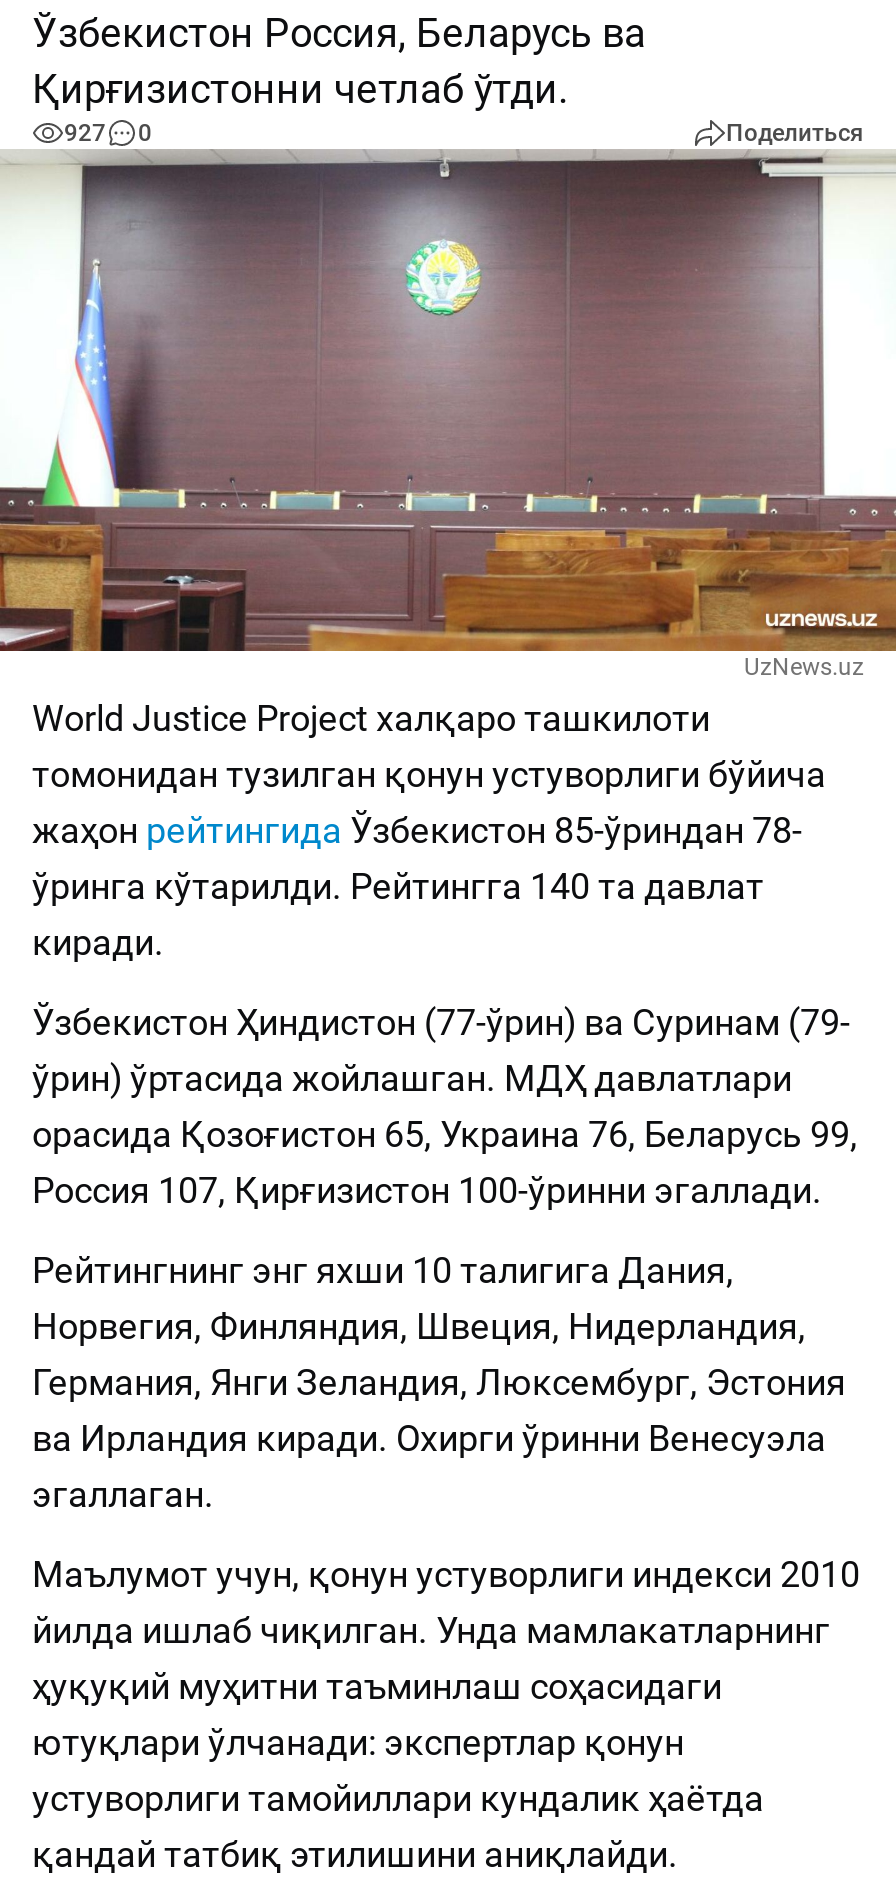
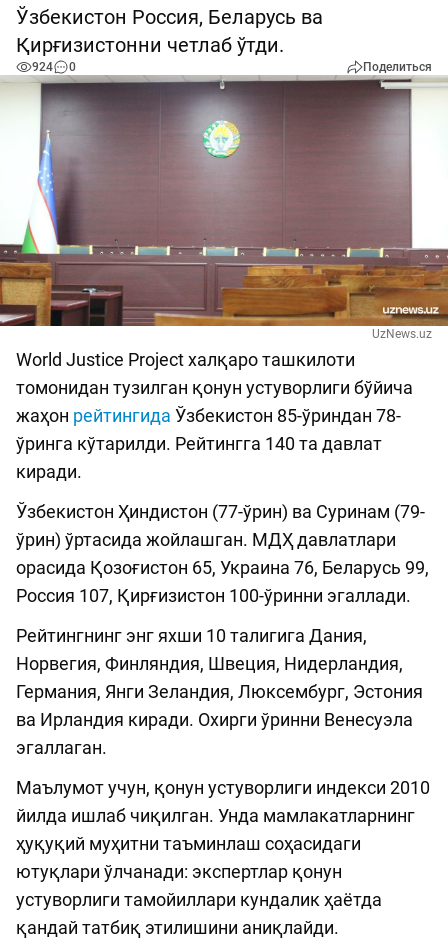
- 927 0
+ 924 0
